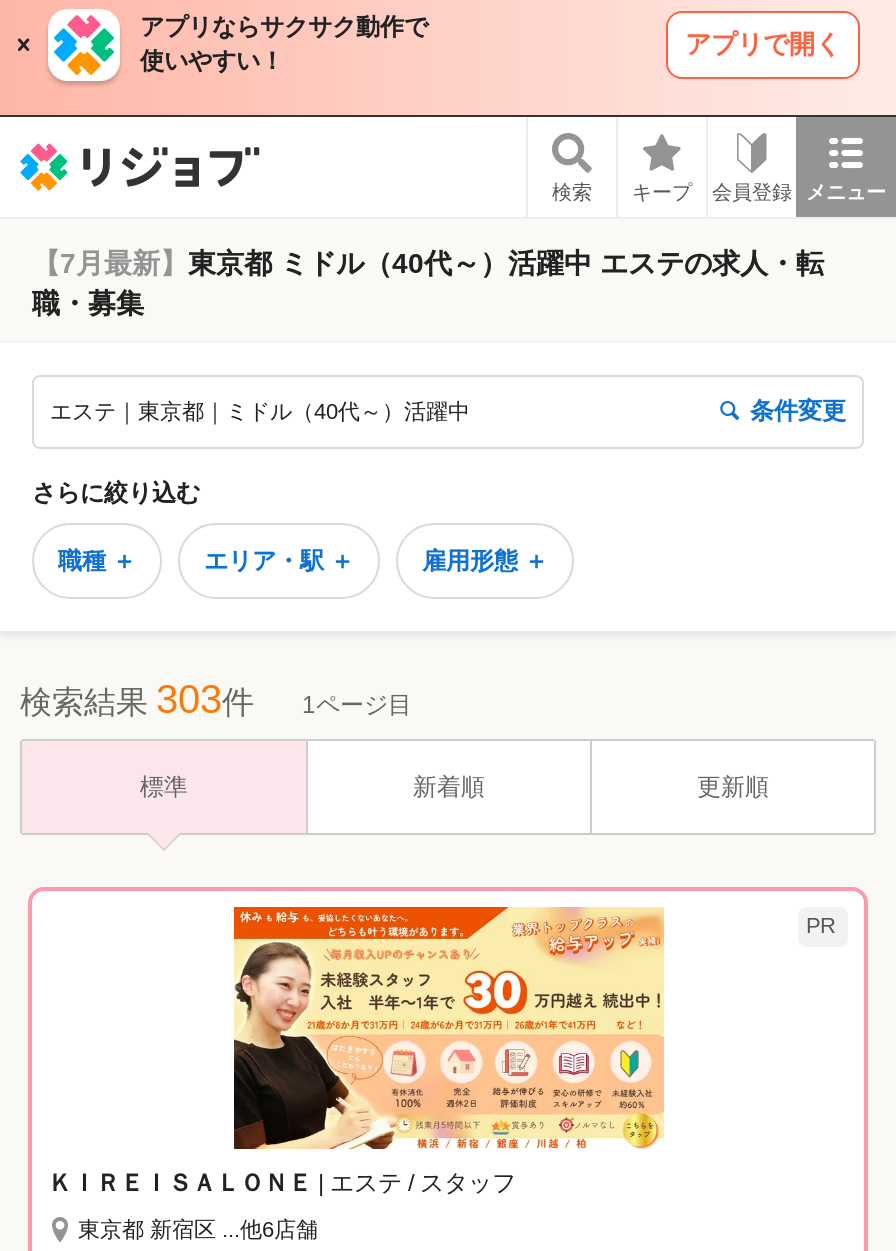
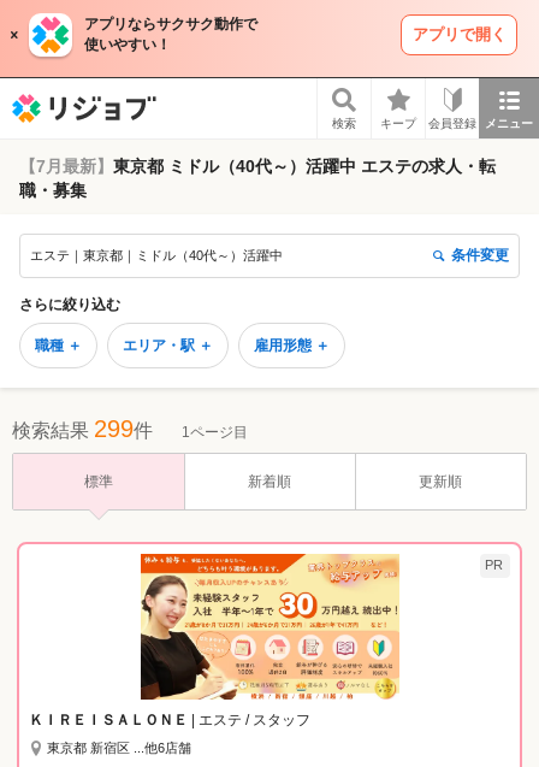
- 検索結果303件 1ページ目
+ 検索結果299件 1ページ目
